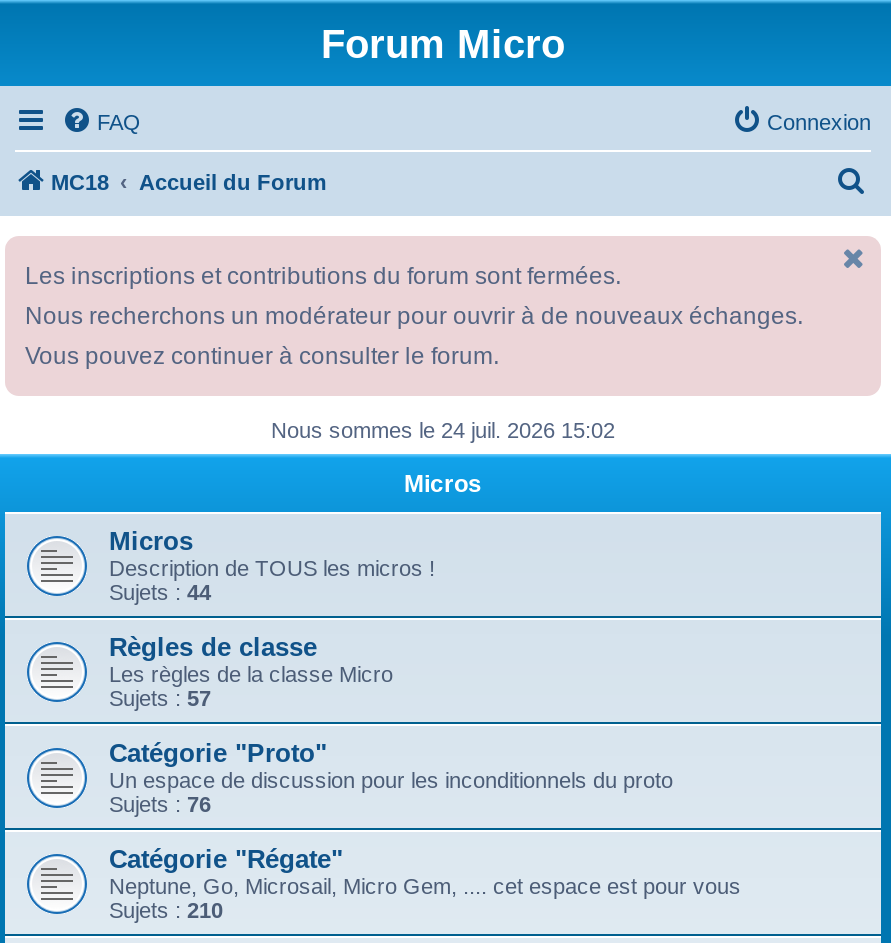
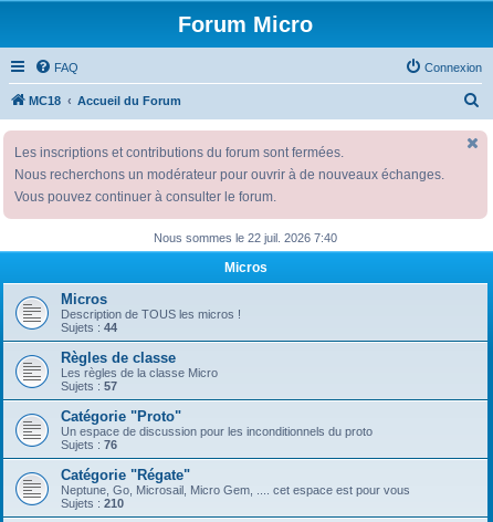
- Nous sommes le 24 juil. 2026 15:02
+ Nous sommes le 22 juil. 2026 7:40
